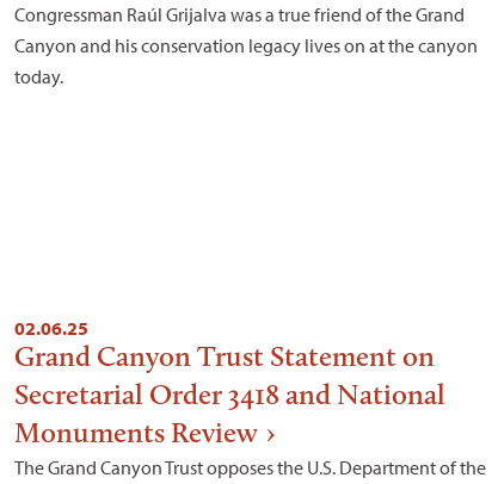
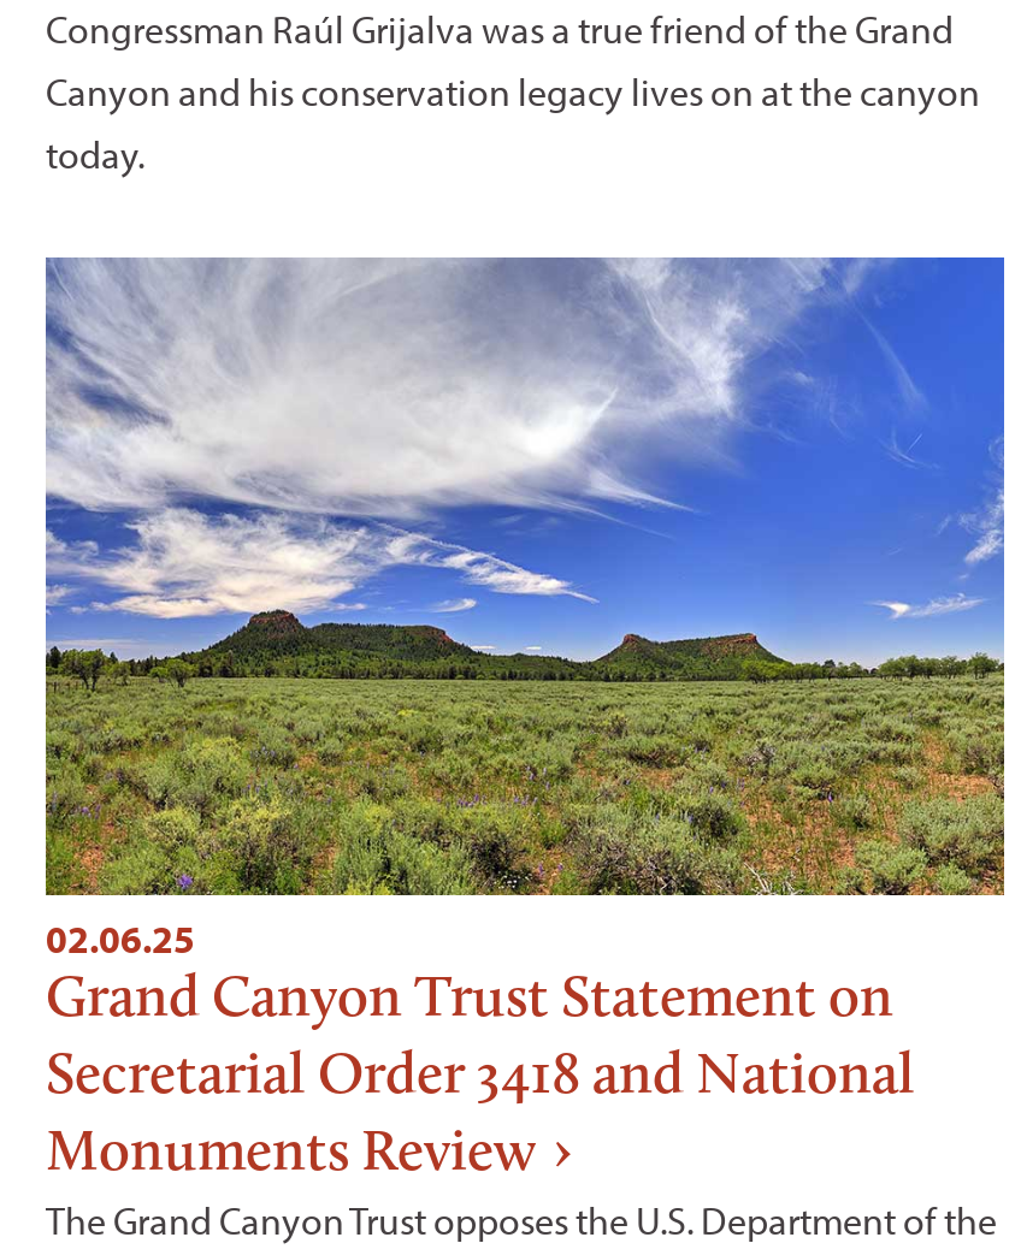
+ [image]
